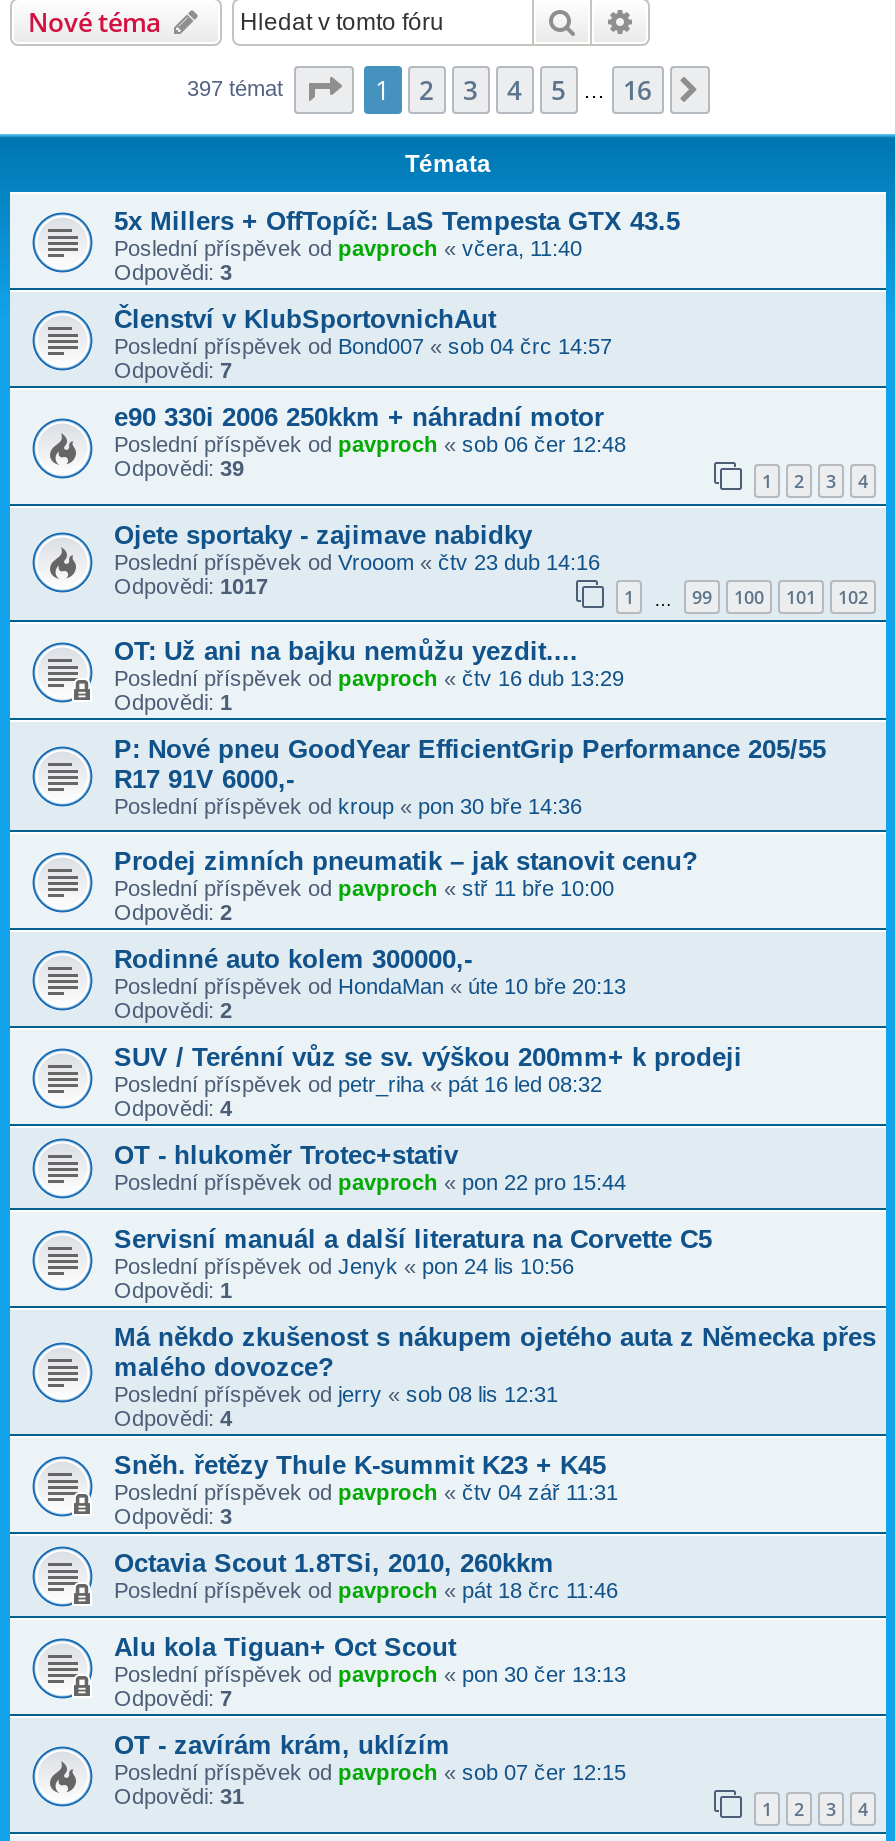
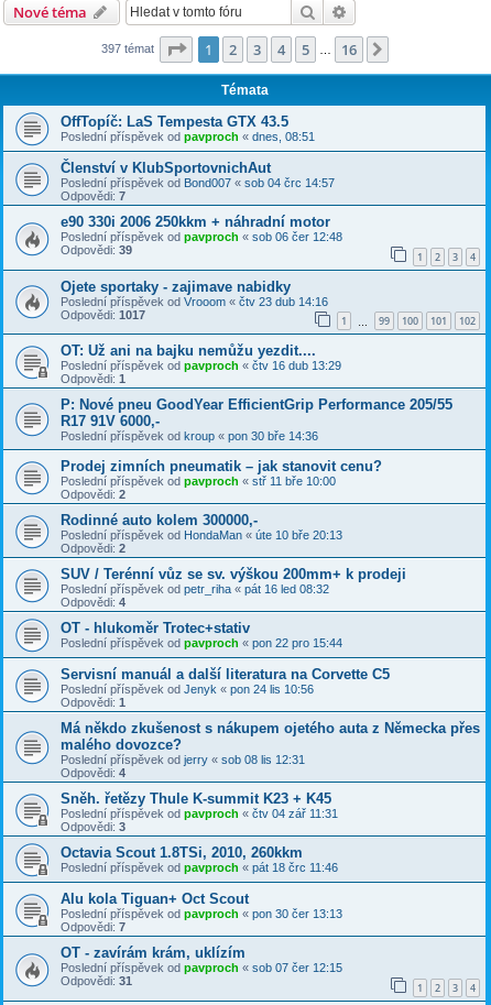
- 5x Millers + OffTopíč: LaS Tempesta GTX 43.5
- Poslední příspěvek odpavproch «včera, 11:40
- Odpovědi: 3
+ OffTopíč: LaS Tempesta GTX 43.5
+ Poslední příspěvek od pavproch «dnes, 08:51
